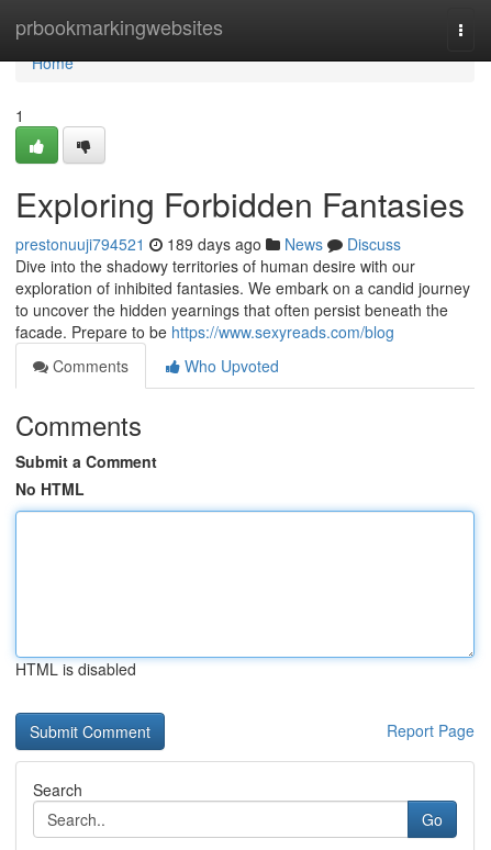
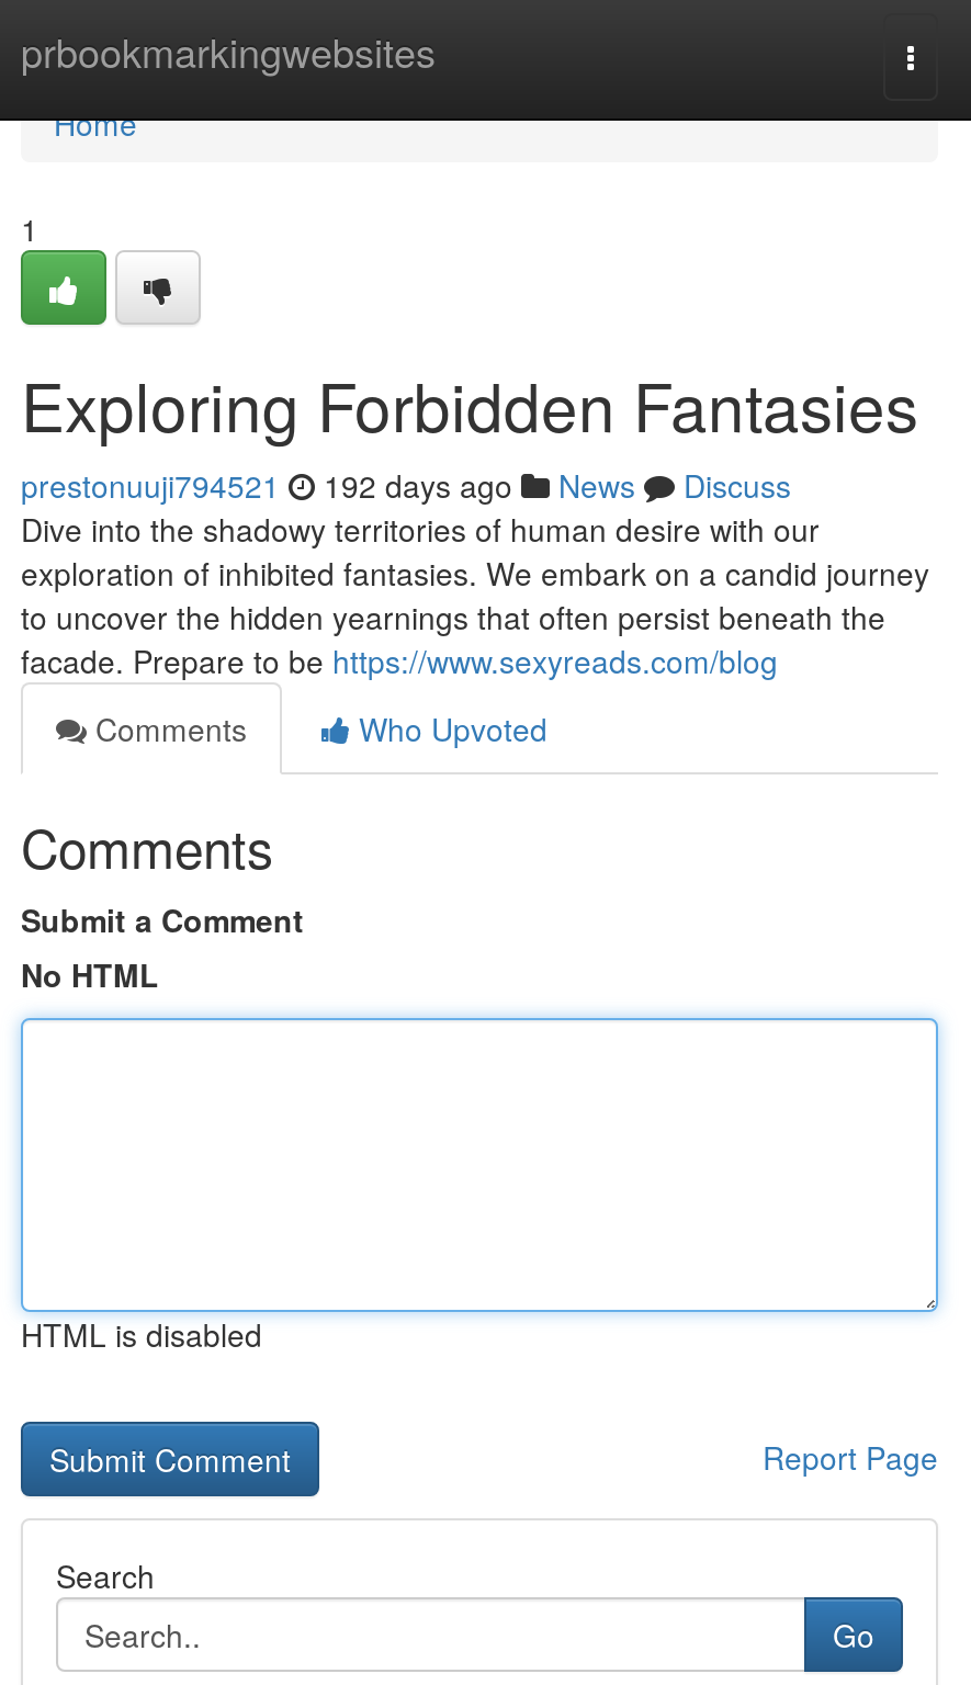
- prestonuuji794521 189 days ago News Discuss
+ prestonuuji794521 192 days ago News Discuss
